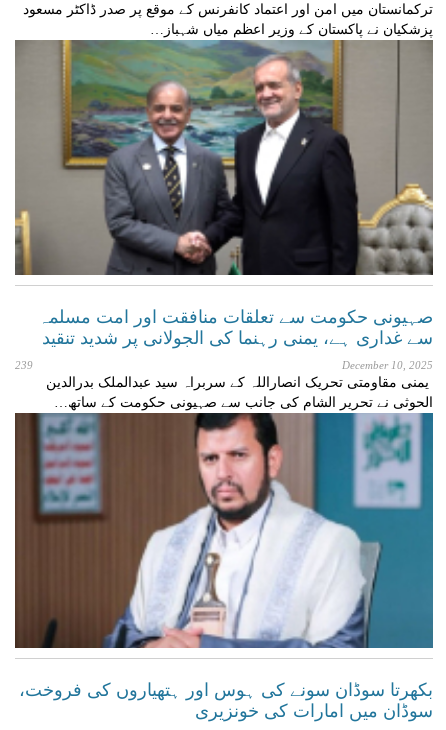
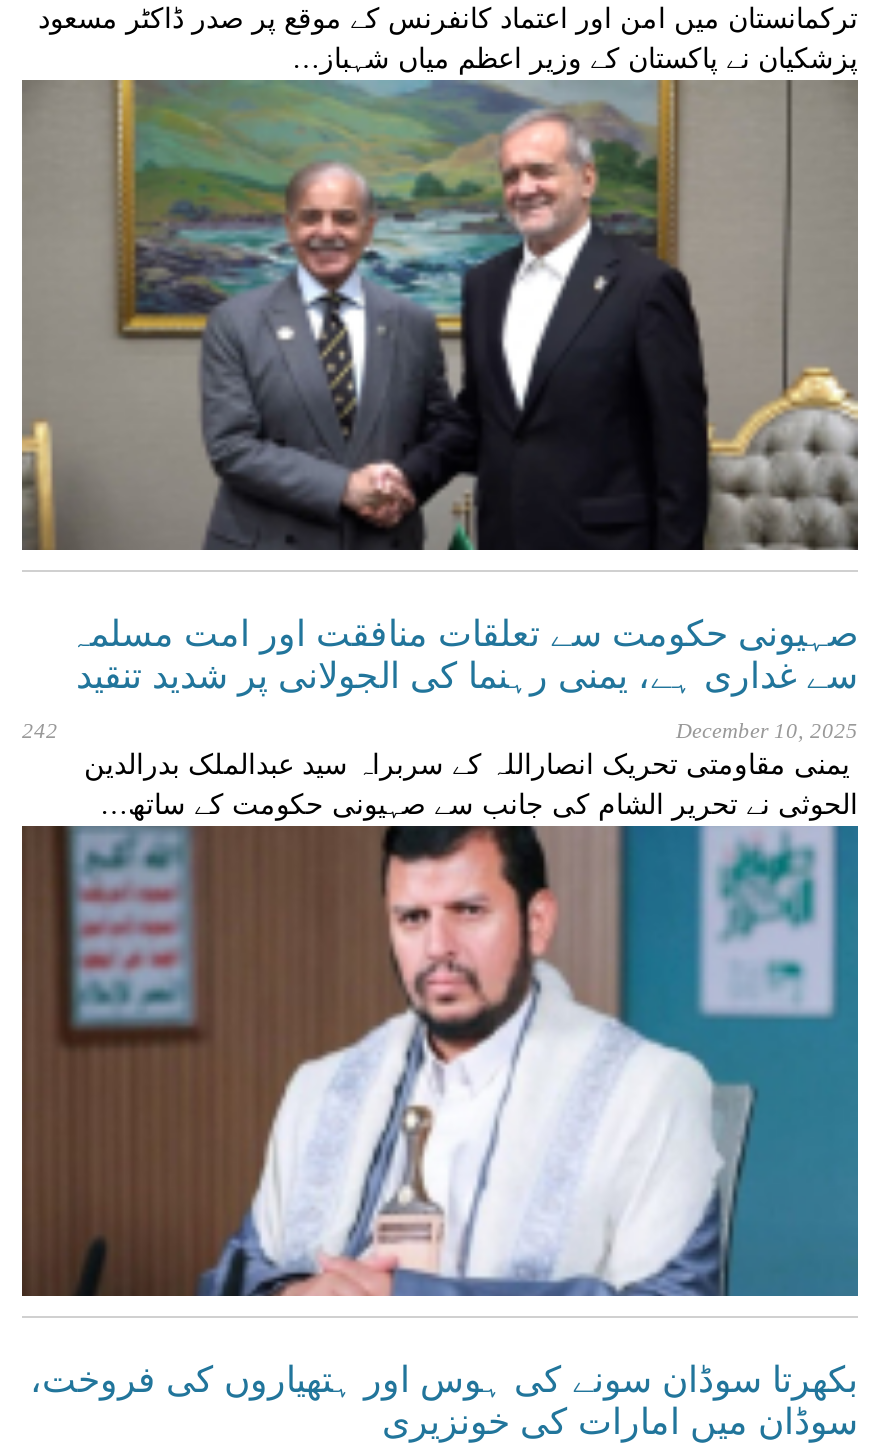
- 239
+ 242
